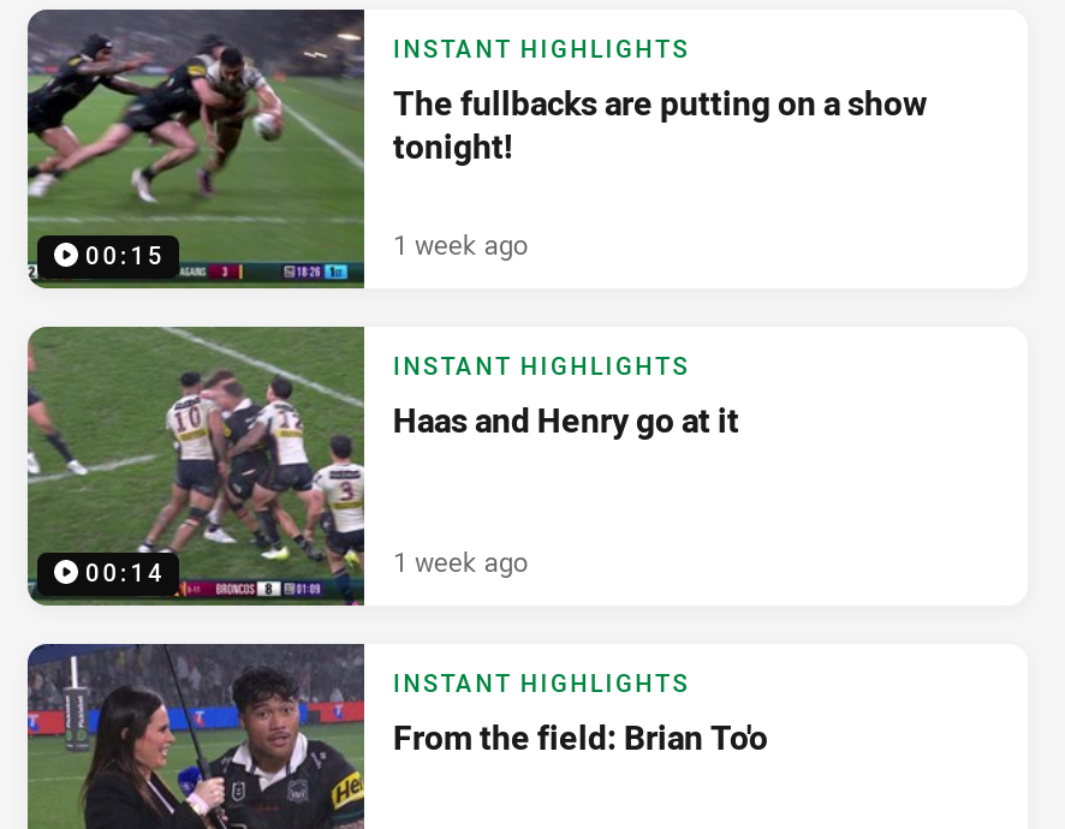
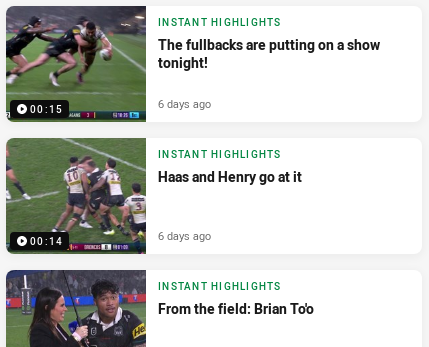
- 1 week ago
+ 6 days ago

- 1 week ago
+ 6 days ago
